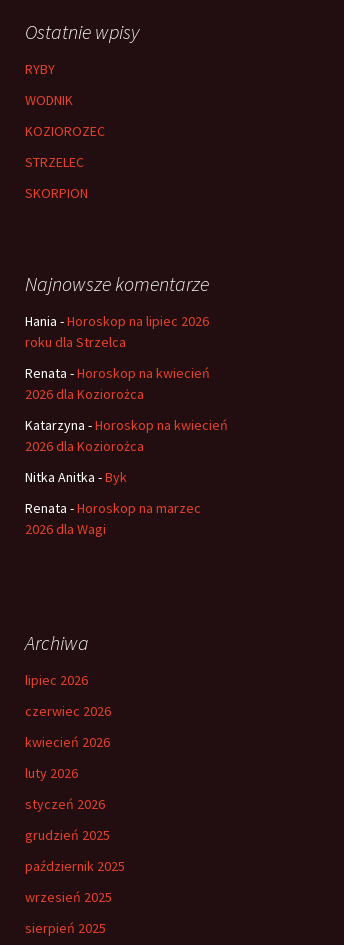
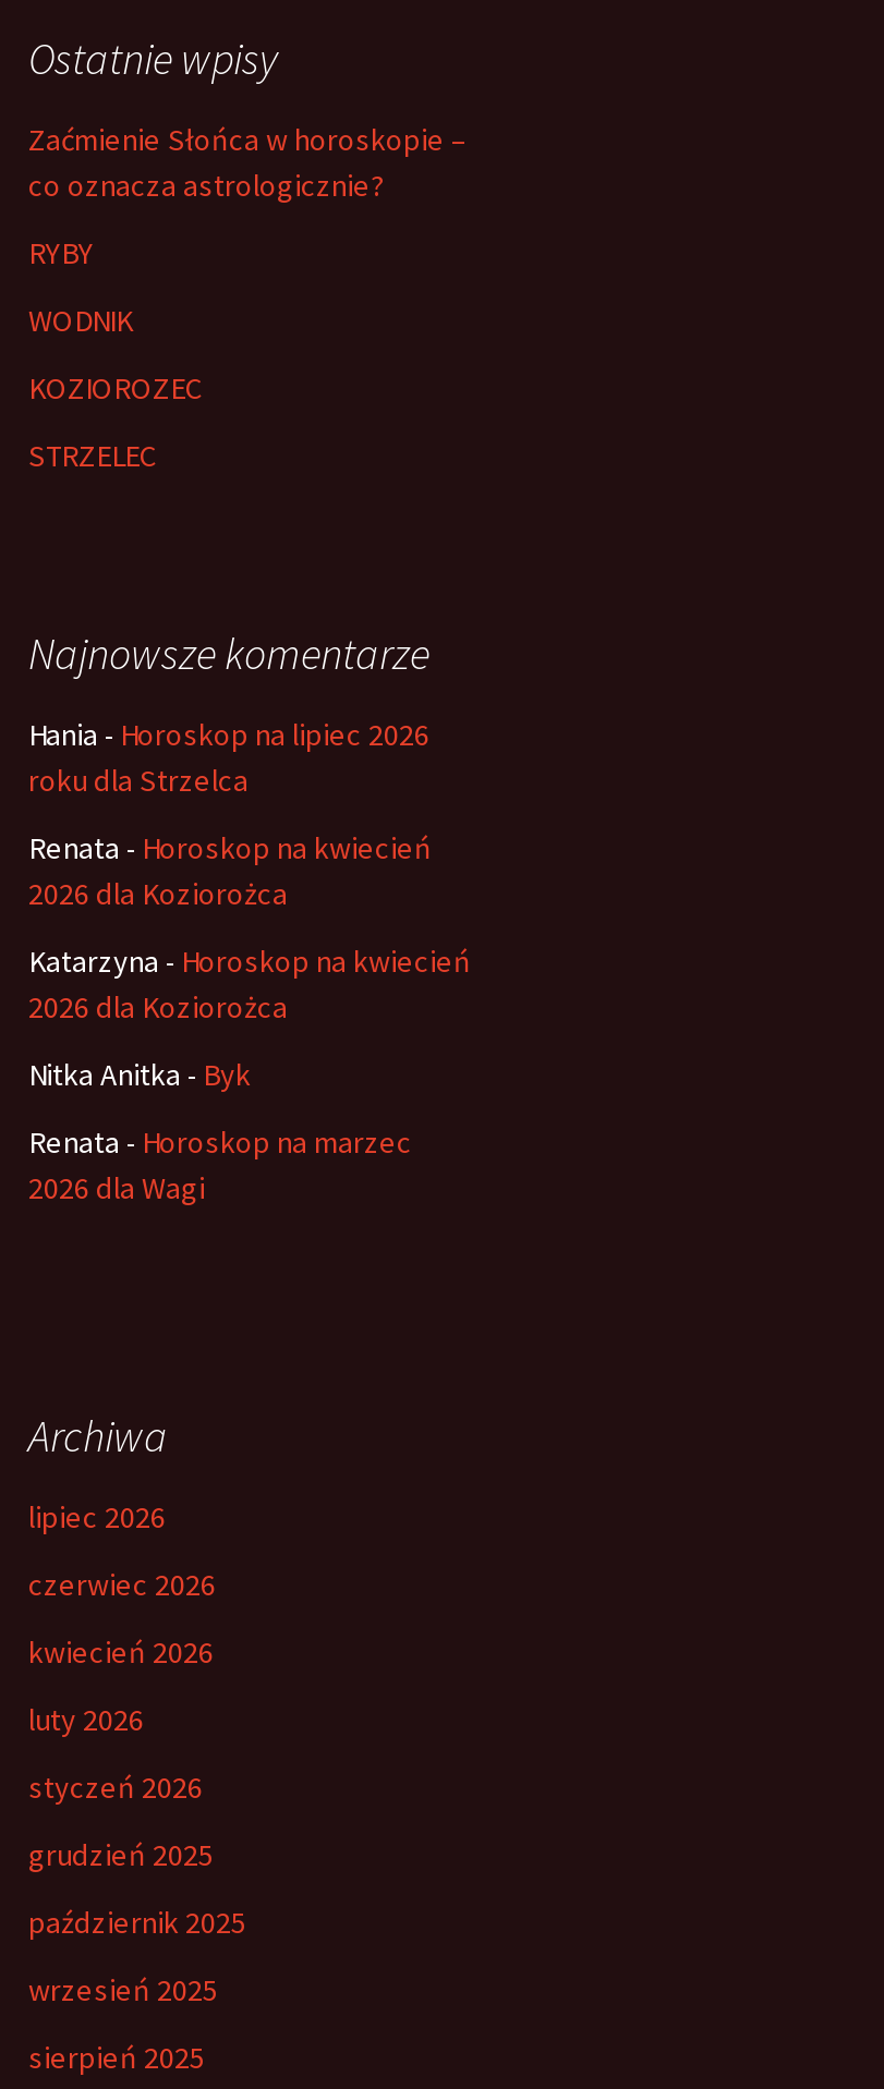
+ Zaćmienie Słońca w horoskopie –
+ co oznacza astrologicznie?

moved down: RYBY | WODNIK | KOZIOROZEC | STRZELEC

- SKORPION
